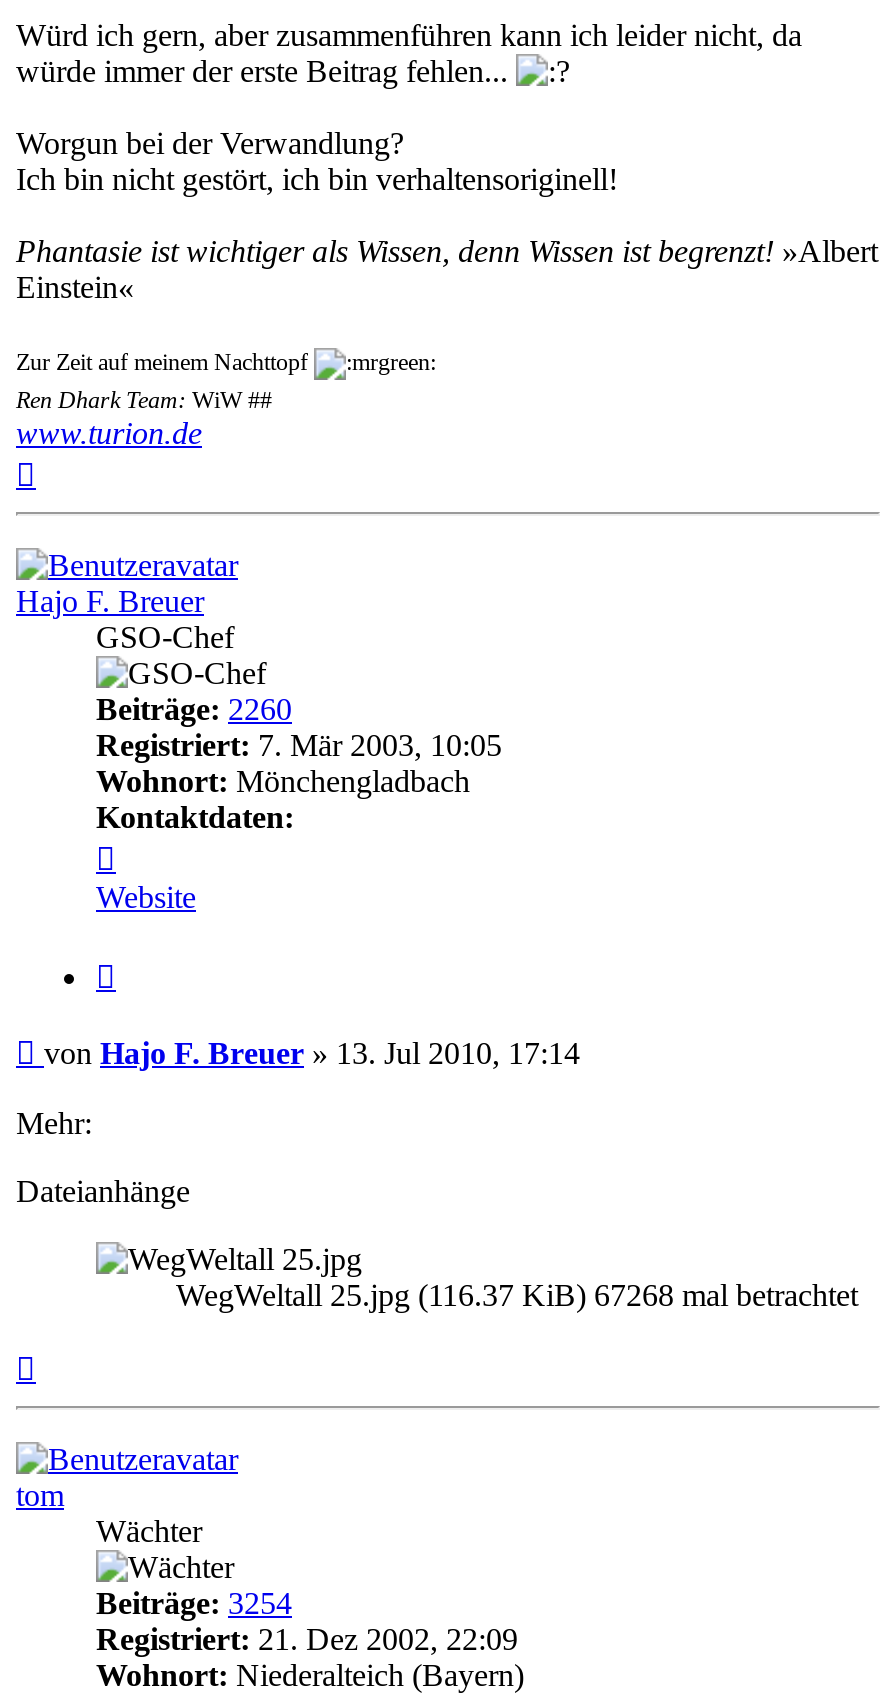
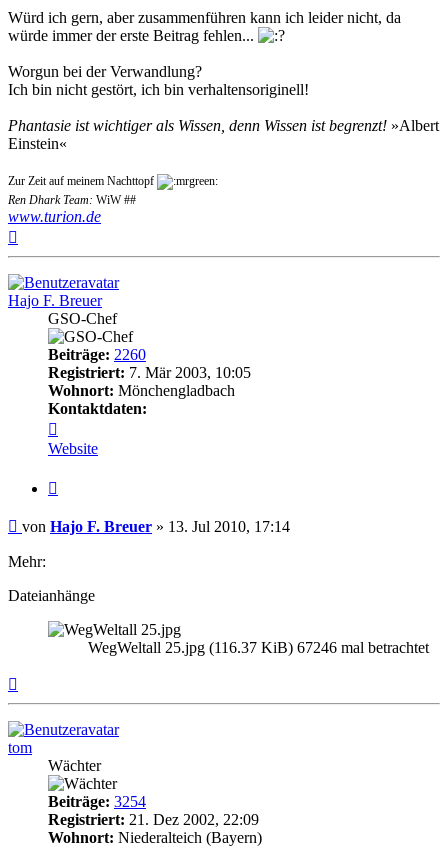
- WegWeltall 25.jpg (116.37 KiB) 67268 mal betrachtet
+ WegWeltall 25.jpg (116.37 KiB) 67246 mal betrachtet
